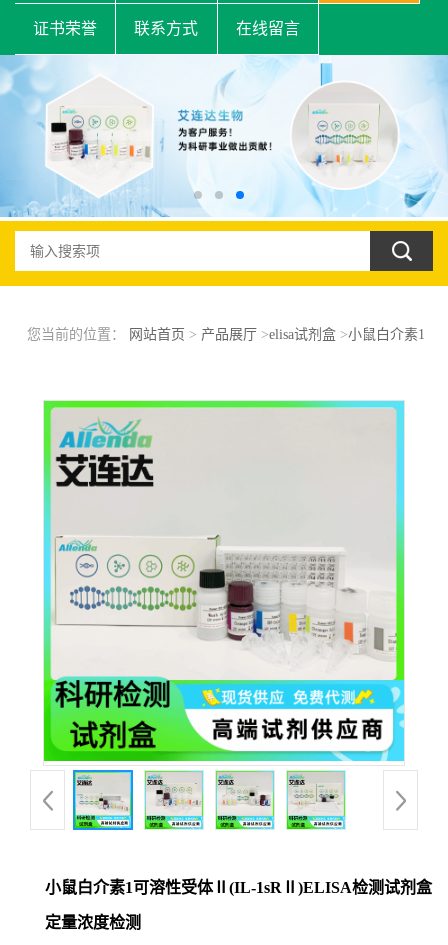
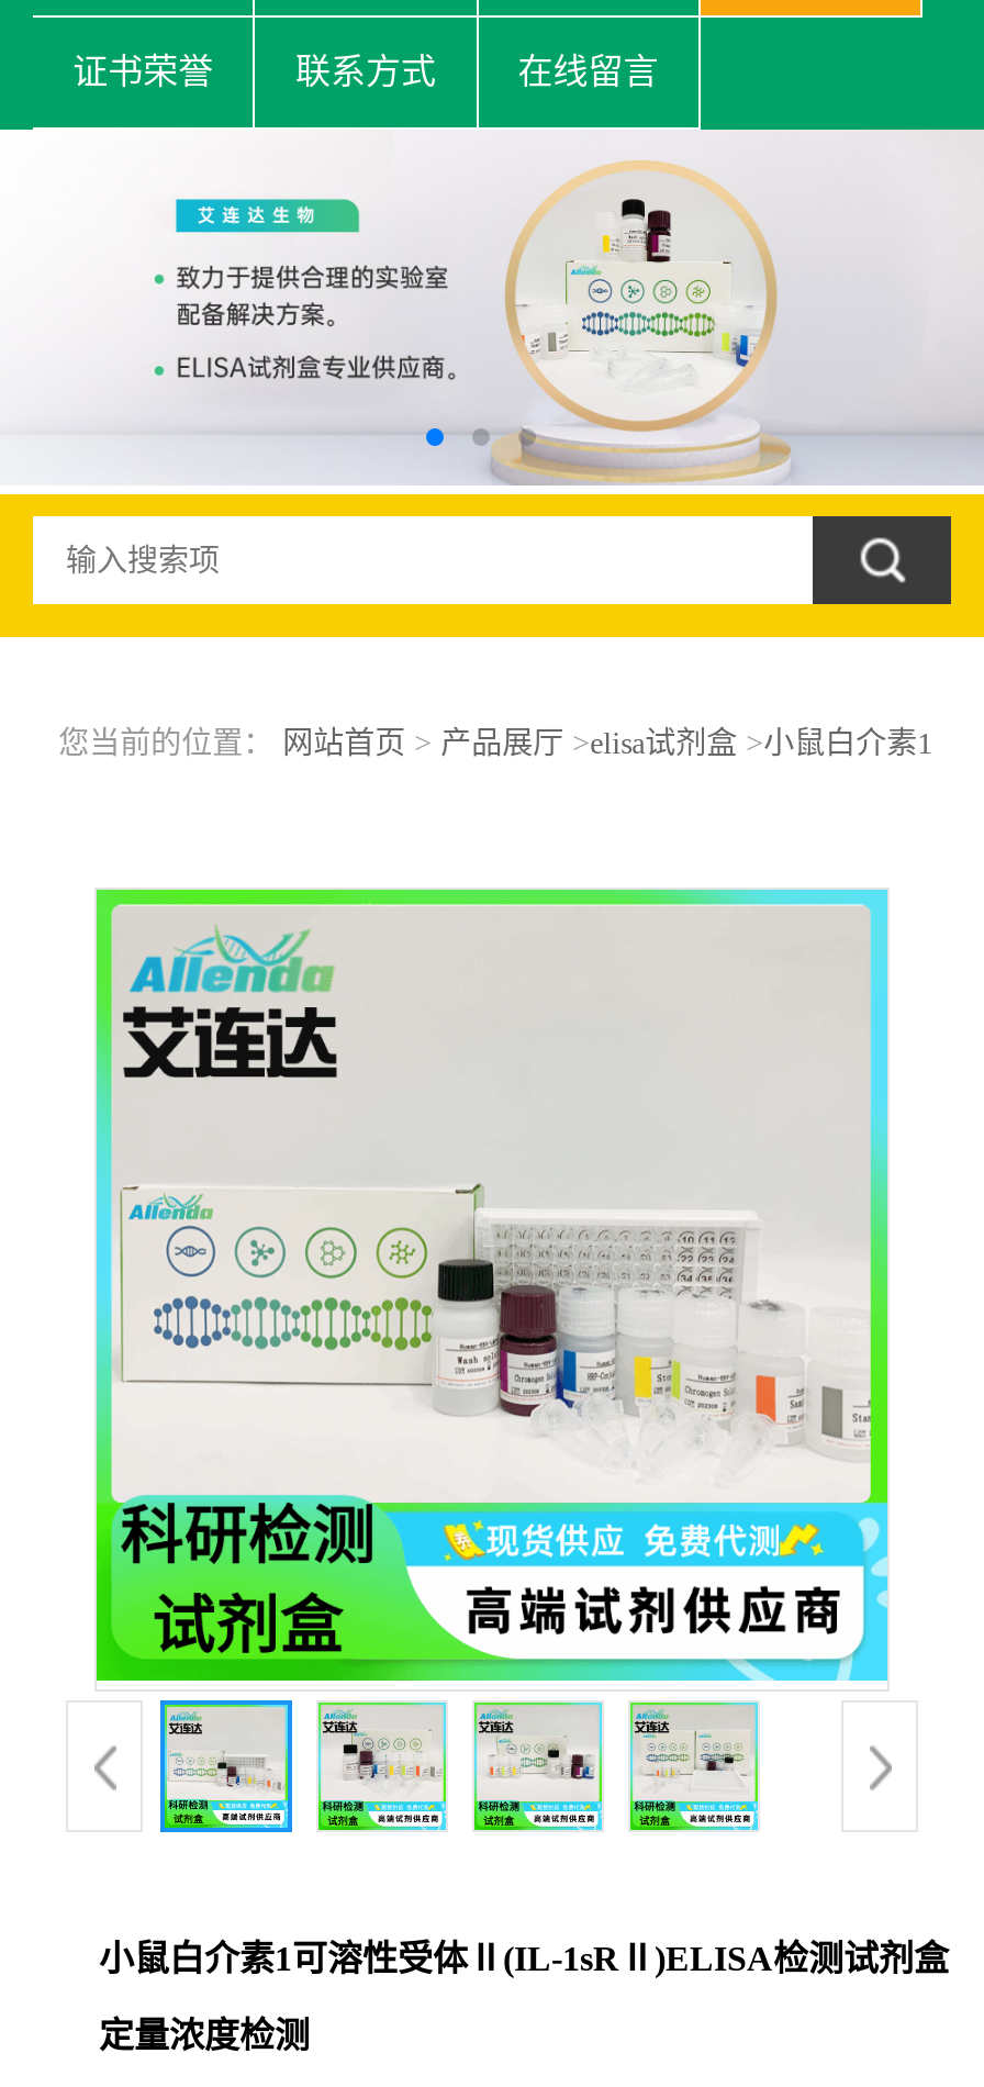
- [image]
+ [image]
